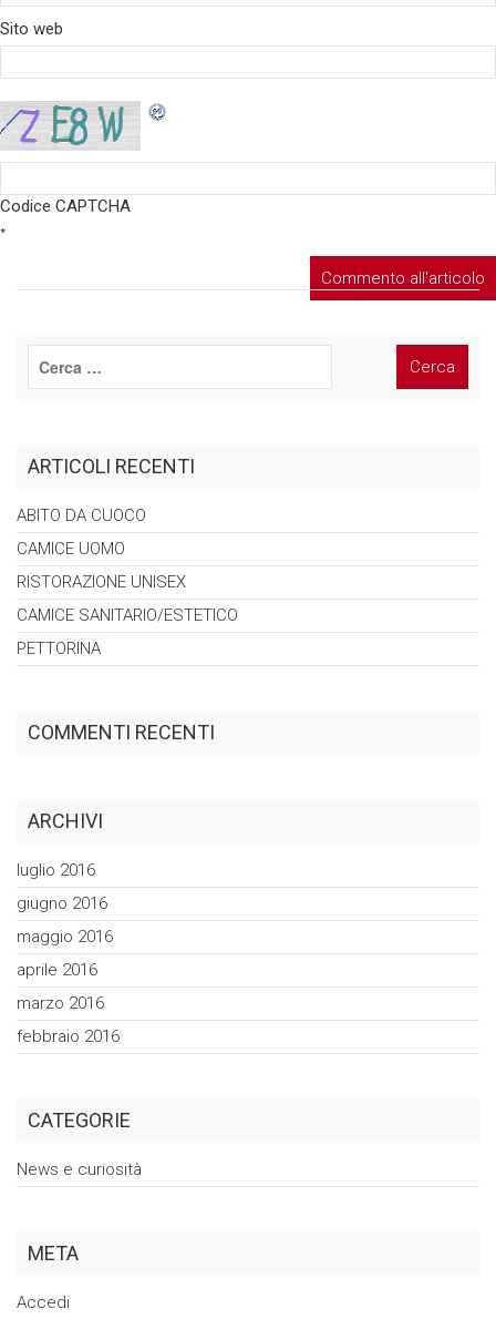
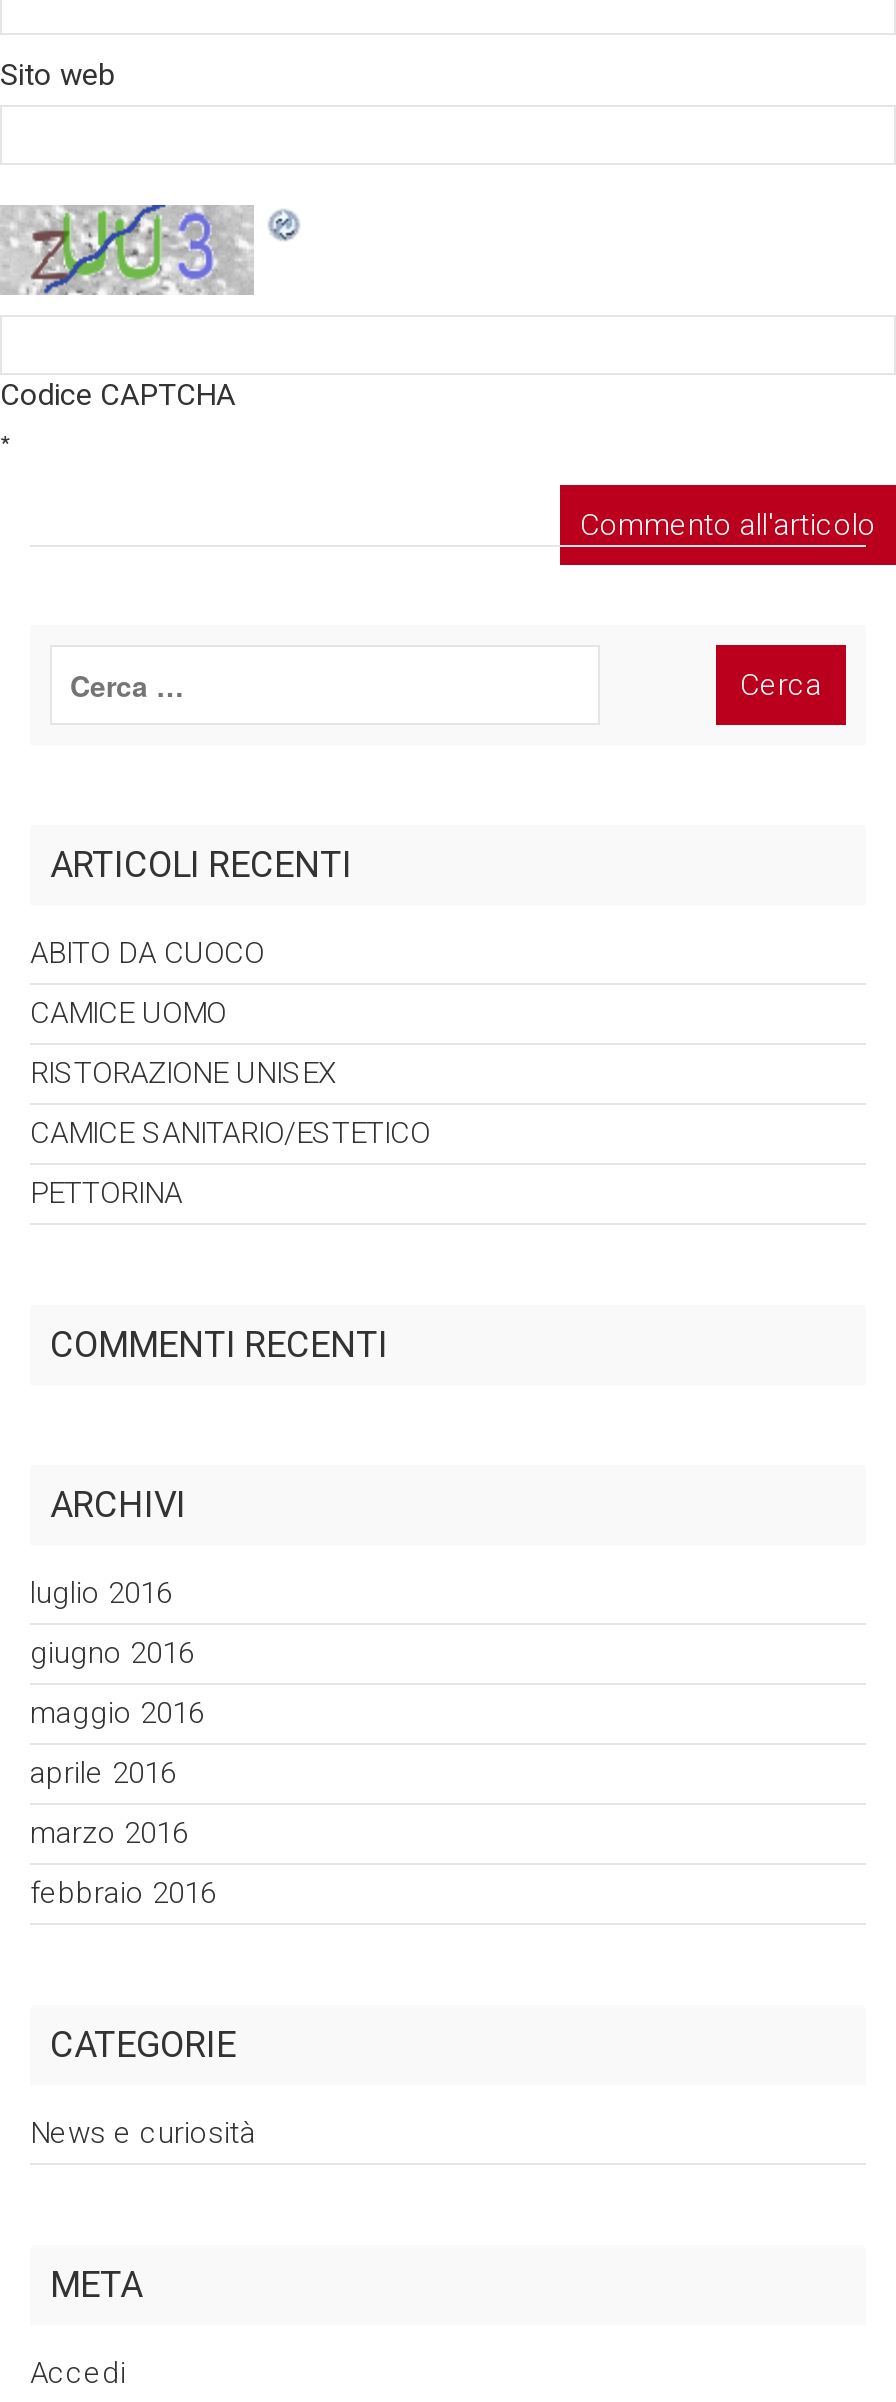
- [image]
+ [image]
